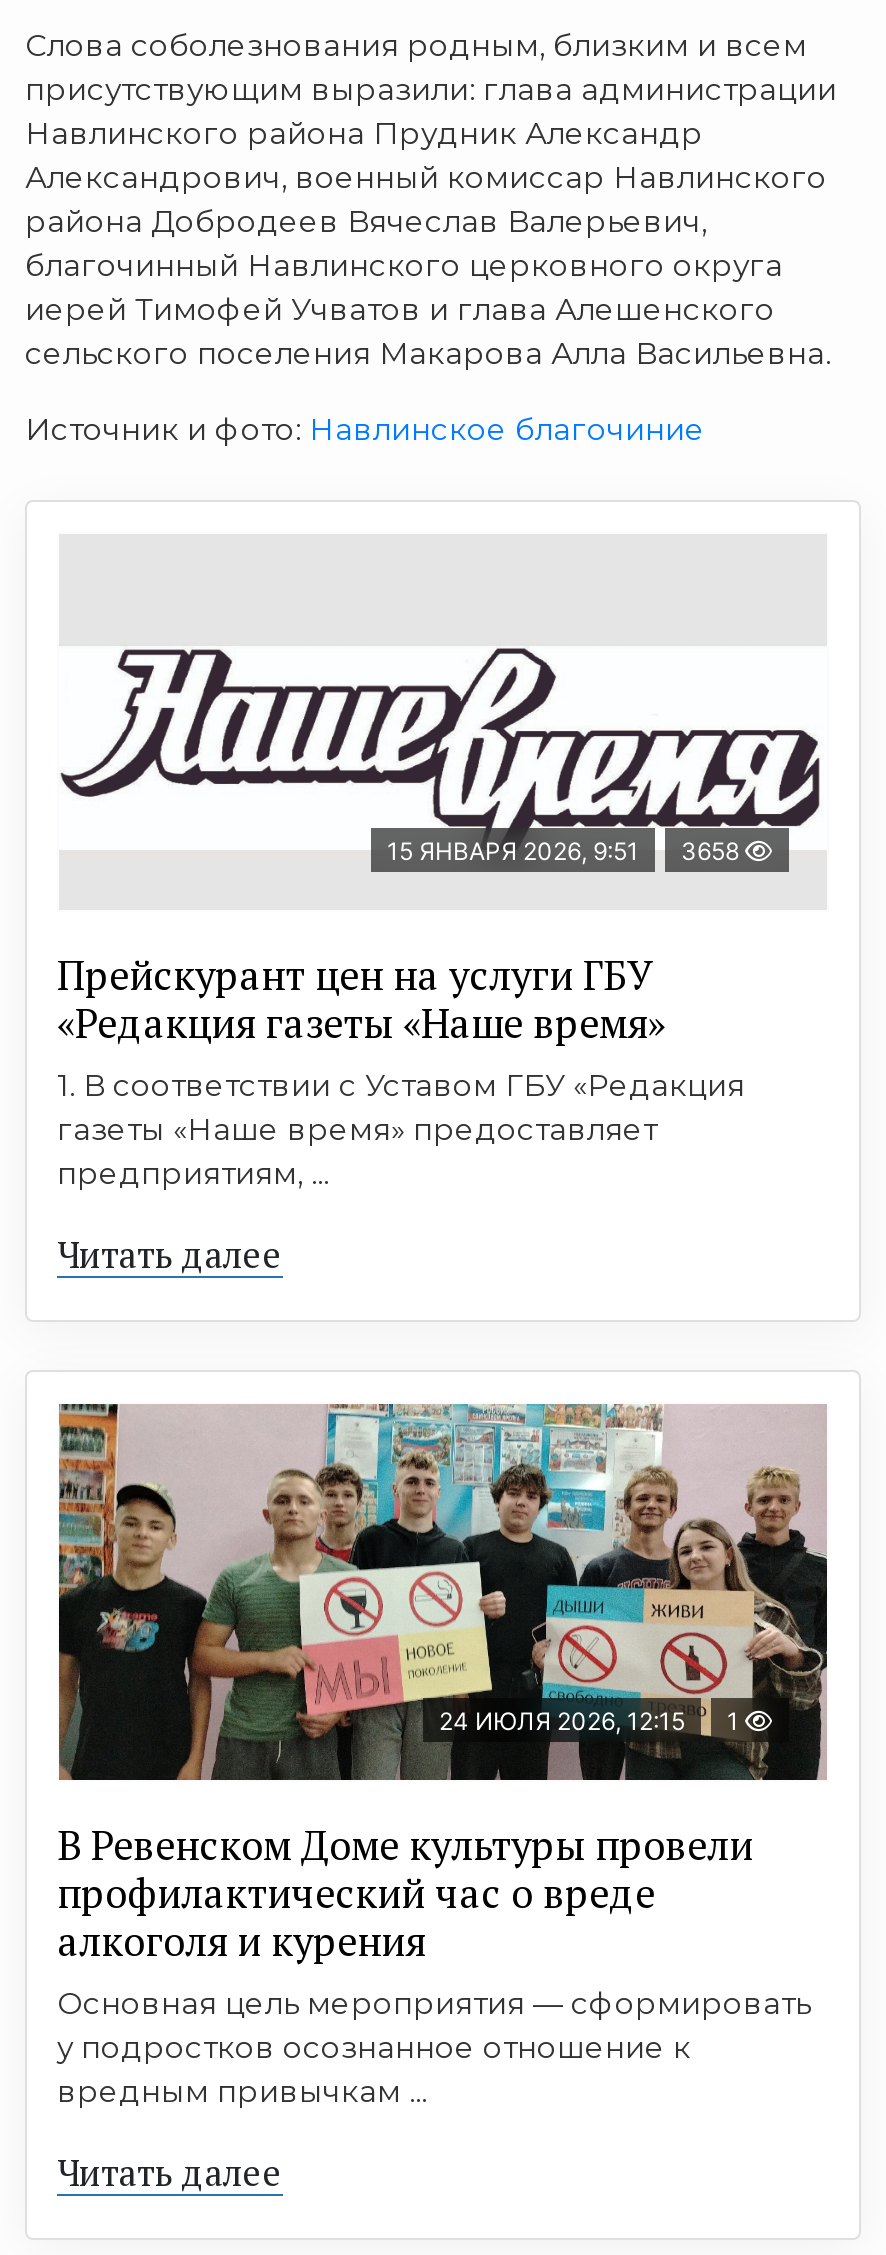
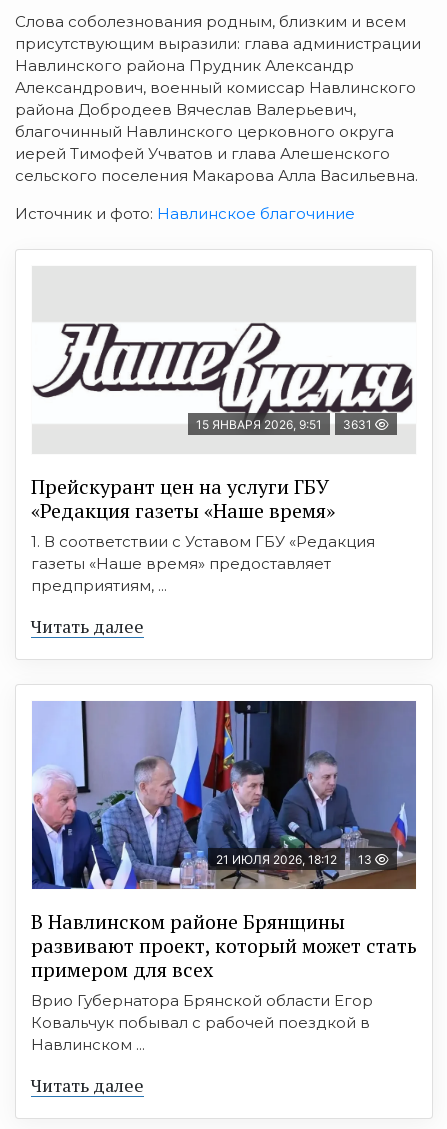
- 15 ЯНВАРЯ 2026, 9:51 3658
+ 15 ЯНВАРЯ 2026, 9:51 3631

- [image]
- 24 ИЮЛЯ 2026, 12:15
- 1
+ [image]
+ 21 ИЮЛЯ 2026, 18:12
+ 13

- В Ревенском Доме культуры провели
- профилактический час о вреде
- алкоголя и курения
- Основная цель мероприятия — сформировать
- у подростков осознанное отношение к
- вредным привычкам ...
+ В Навлинском районе Брянщины
+ развивают проект, который может стать
+ примером для всех
+ Врио Губернатора Брянской области Егор
+ Ковальчук побывал с рабочей поездкой в
+ Навлинском ...
